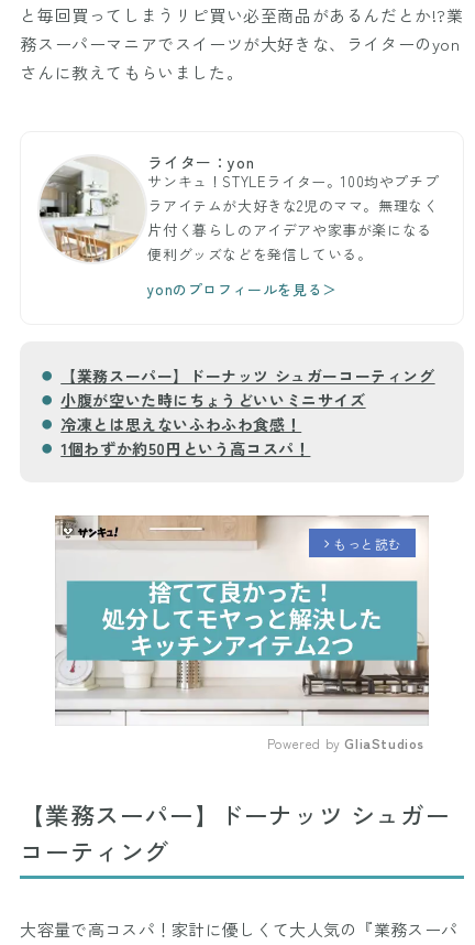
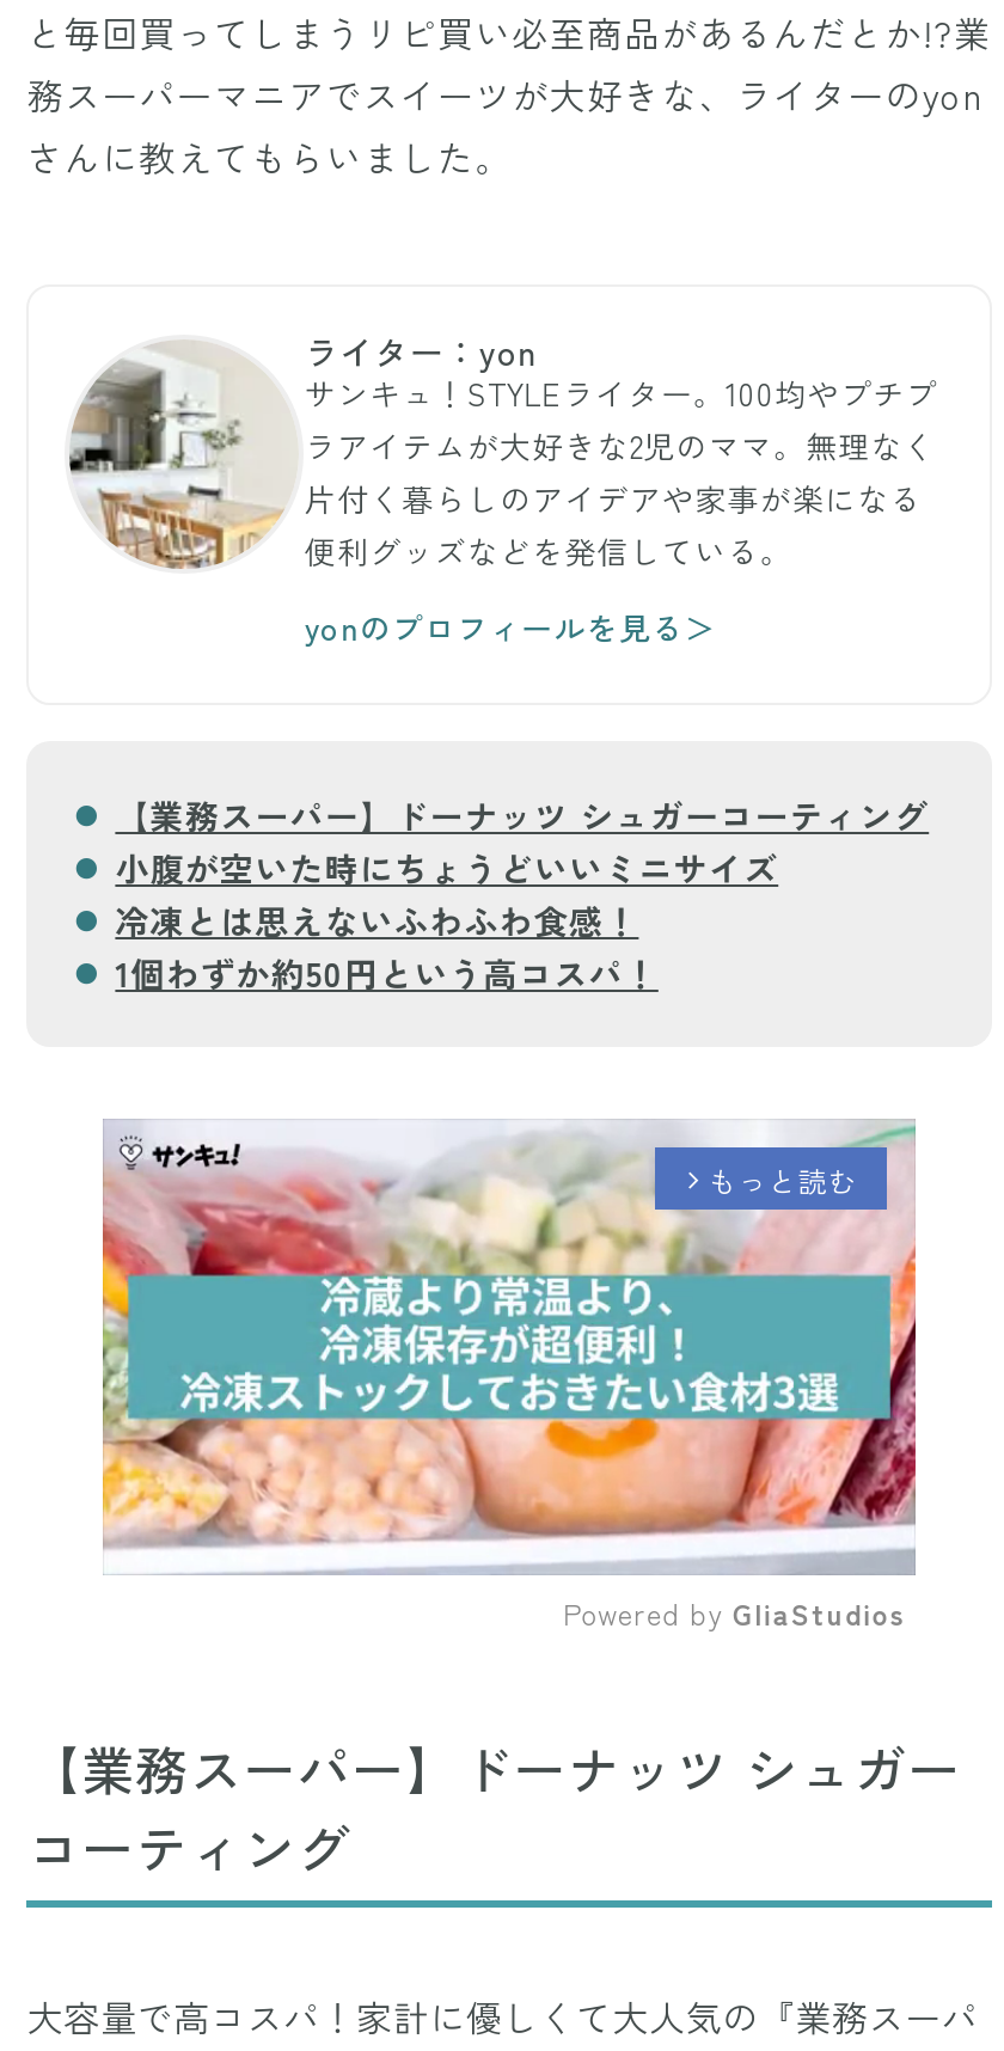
- [image]
+ [image]
